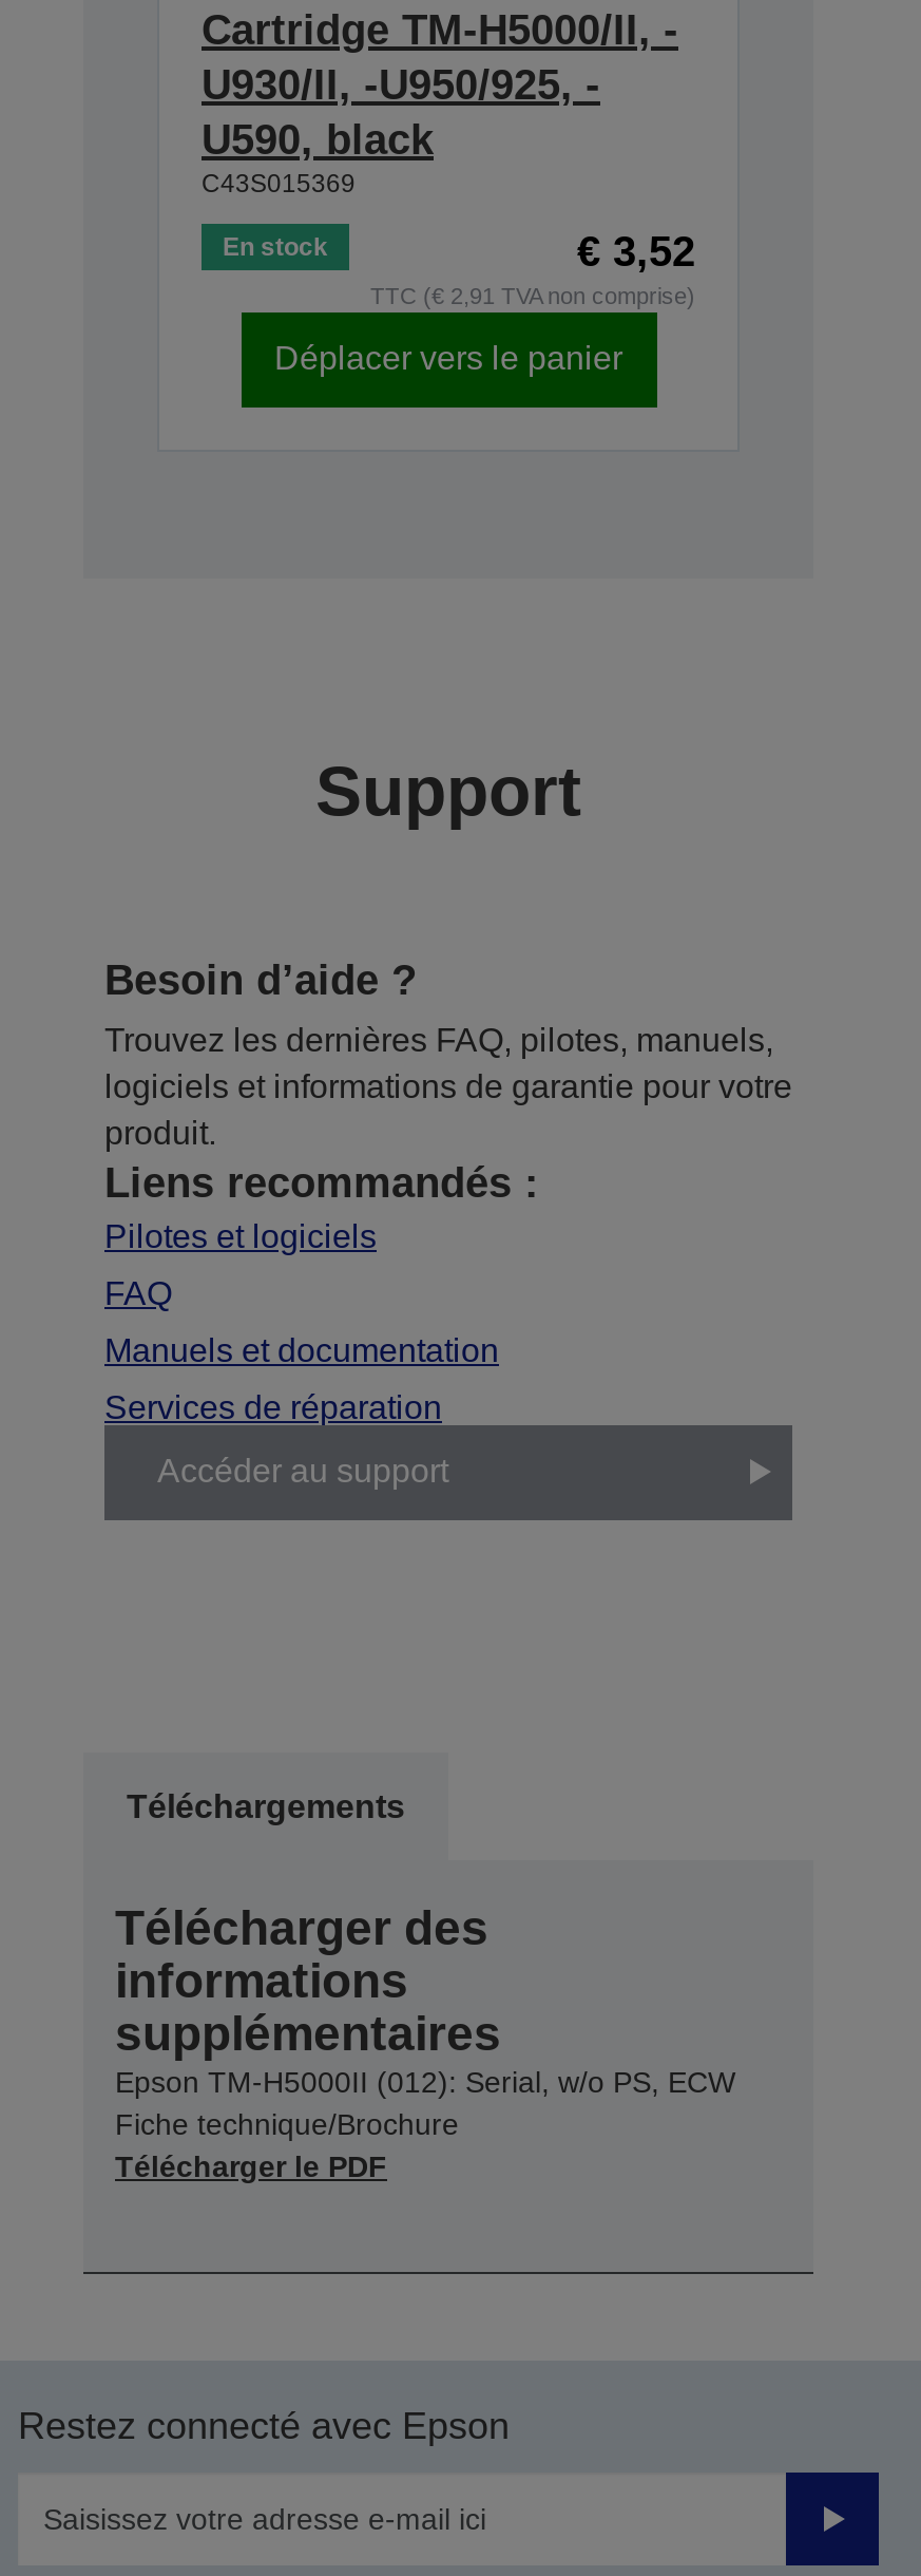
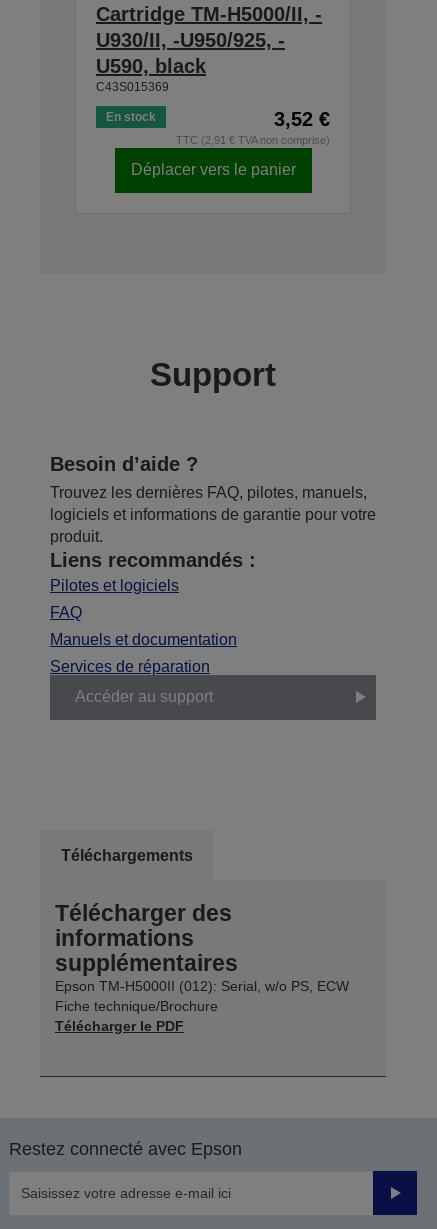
- € 3,52
+ 3,52 €

- TTC (€ 2,91 TVA non comprise)
+ TTC (2,91 € TVA non comprise)
